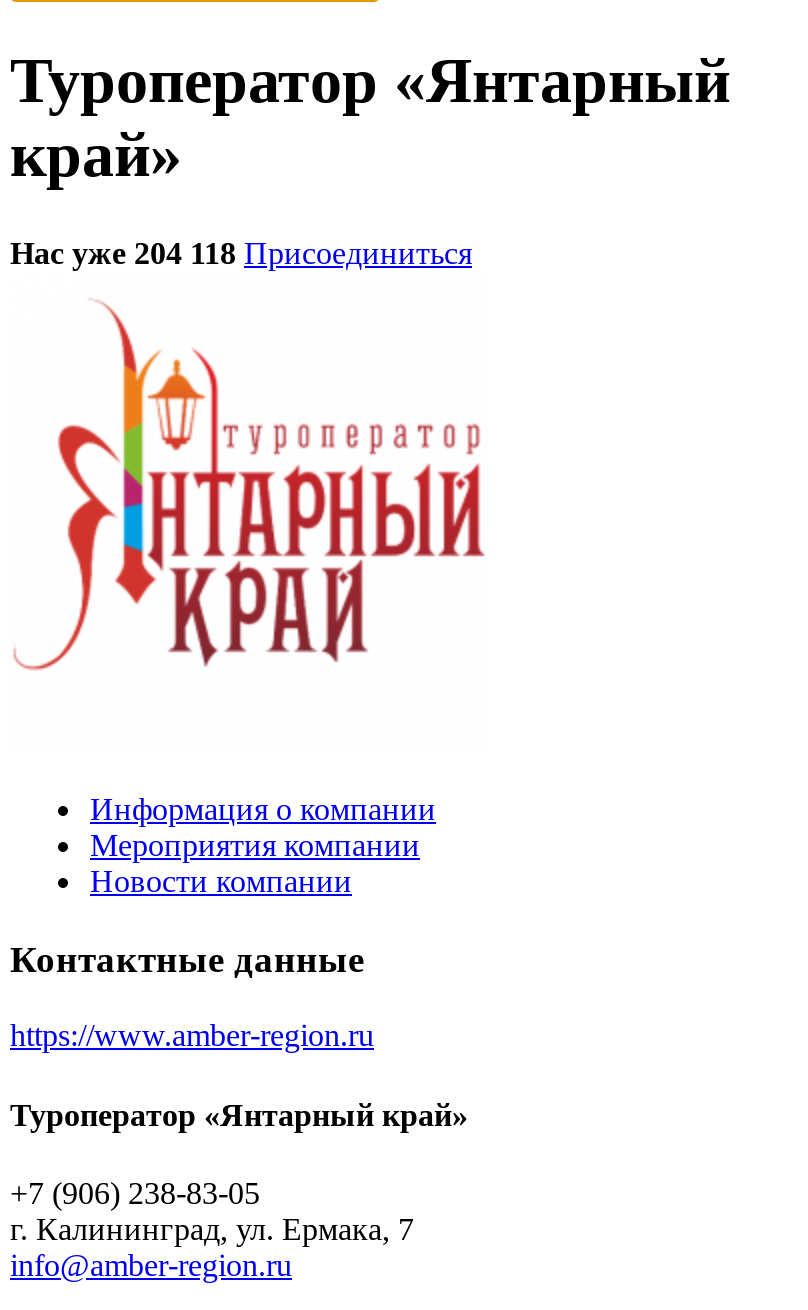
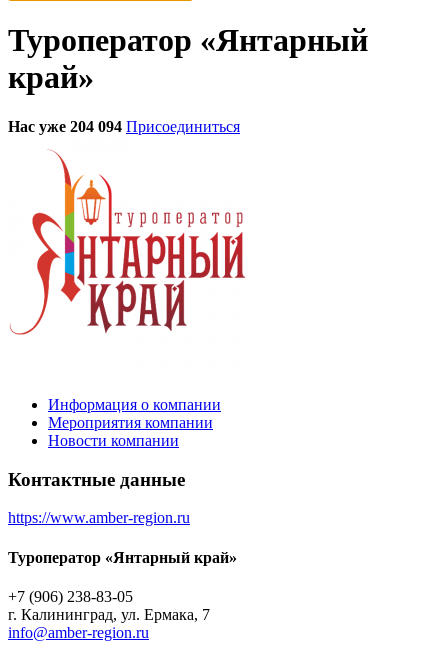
- Нас уже 204 118 Присоединиться
+ Нас уже 204 094 Присоединиться
